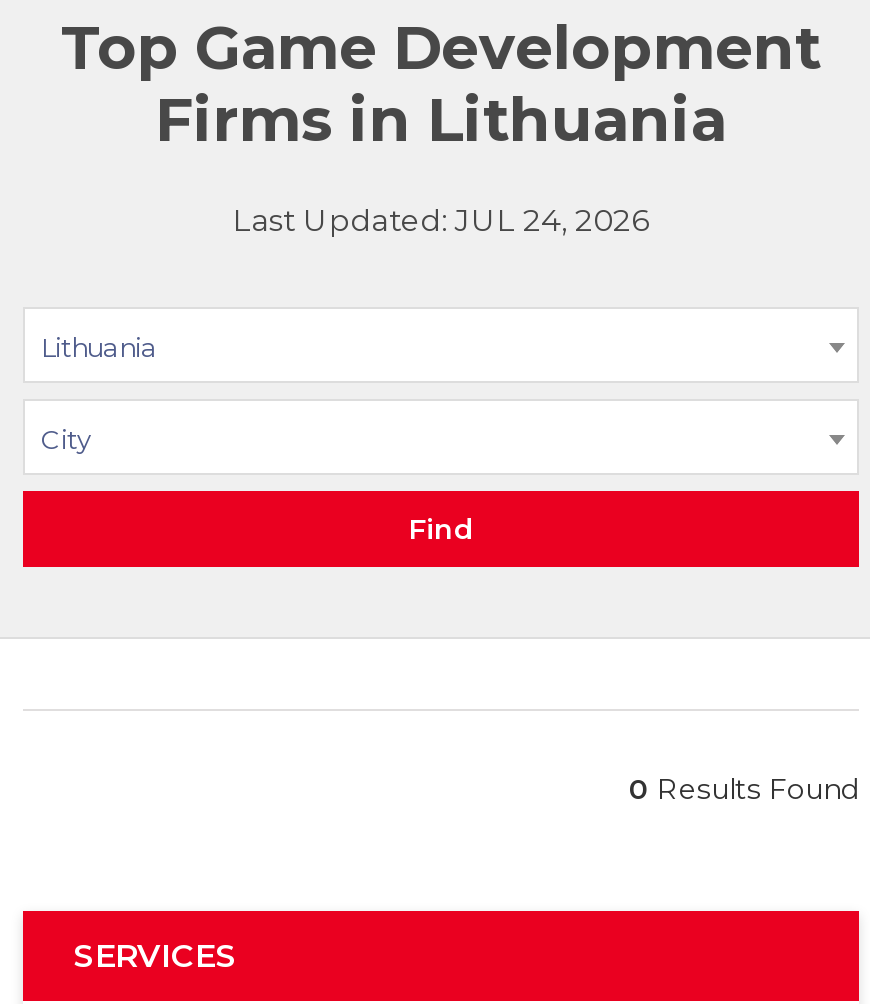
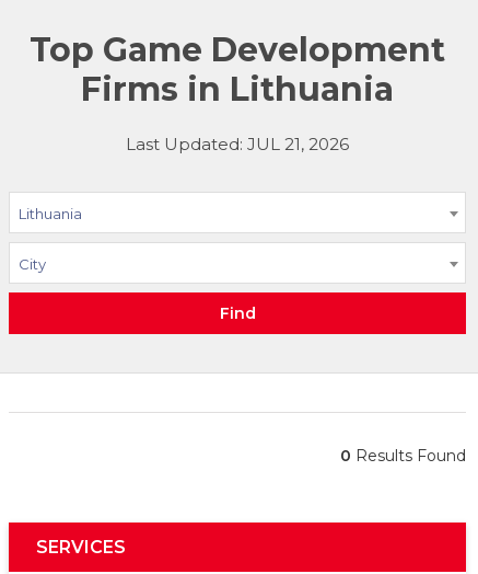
- Last Updated: JUL 24, 2026
+ Last Updated: JUL 21, 2026
